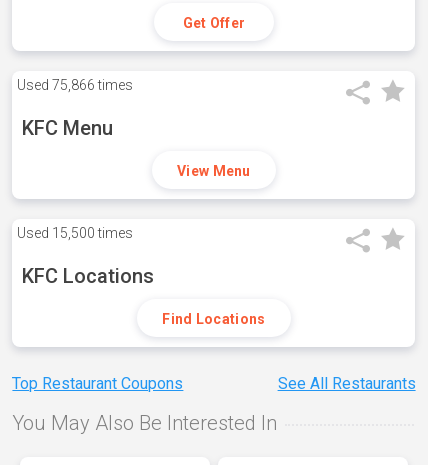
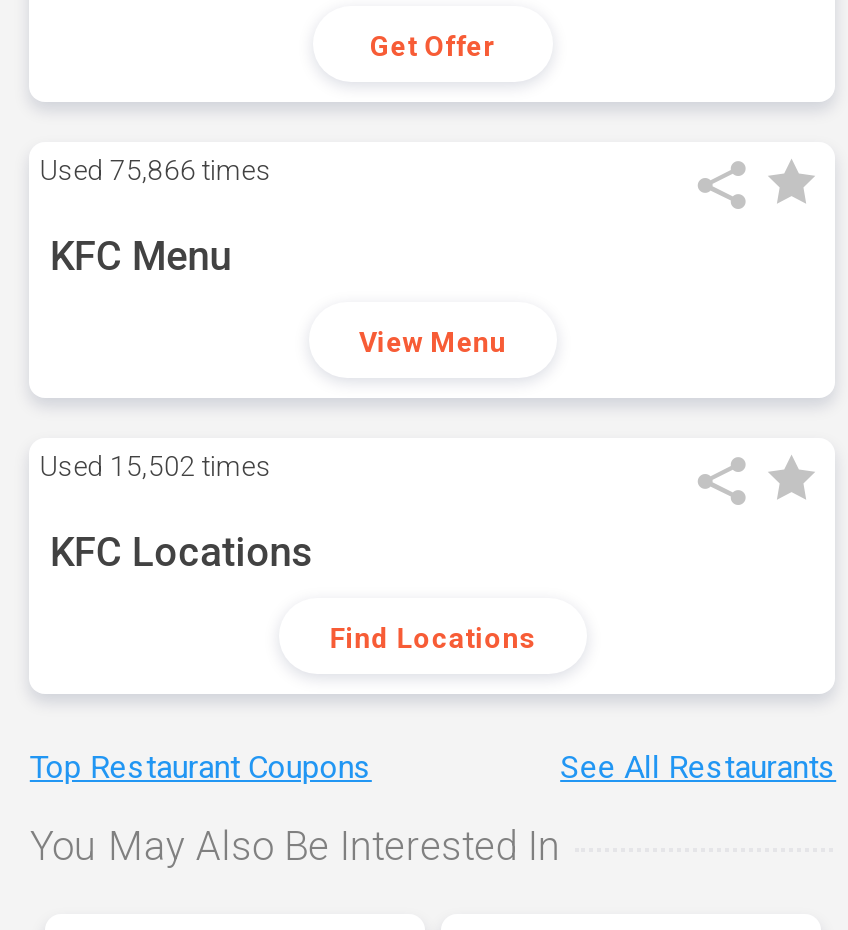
- Used 15,500 times
+ Used 15,502 times
